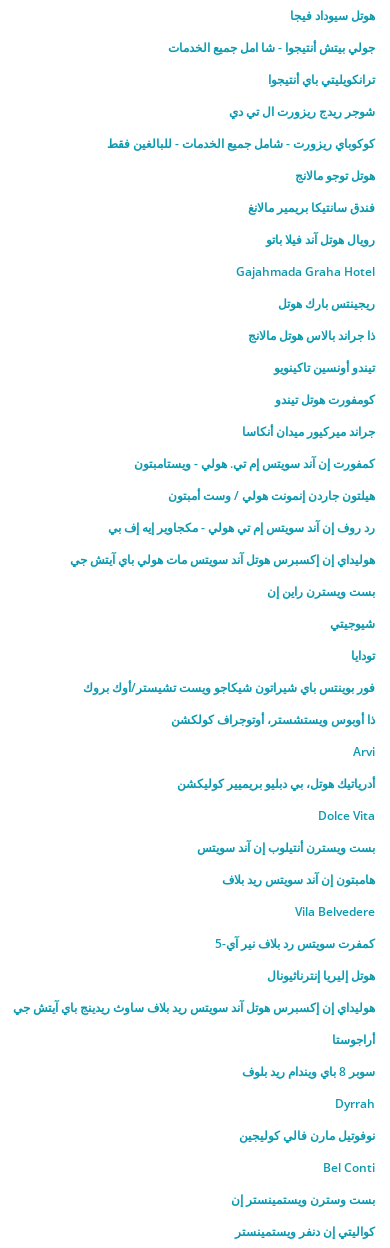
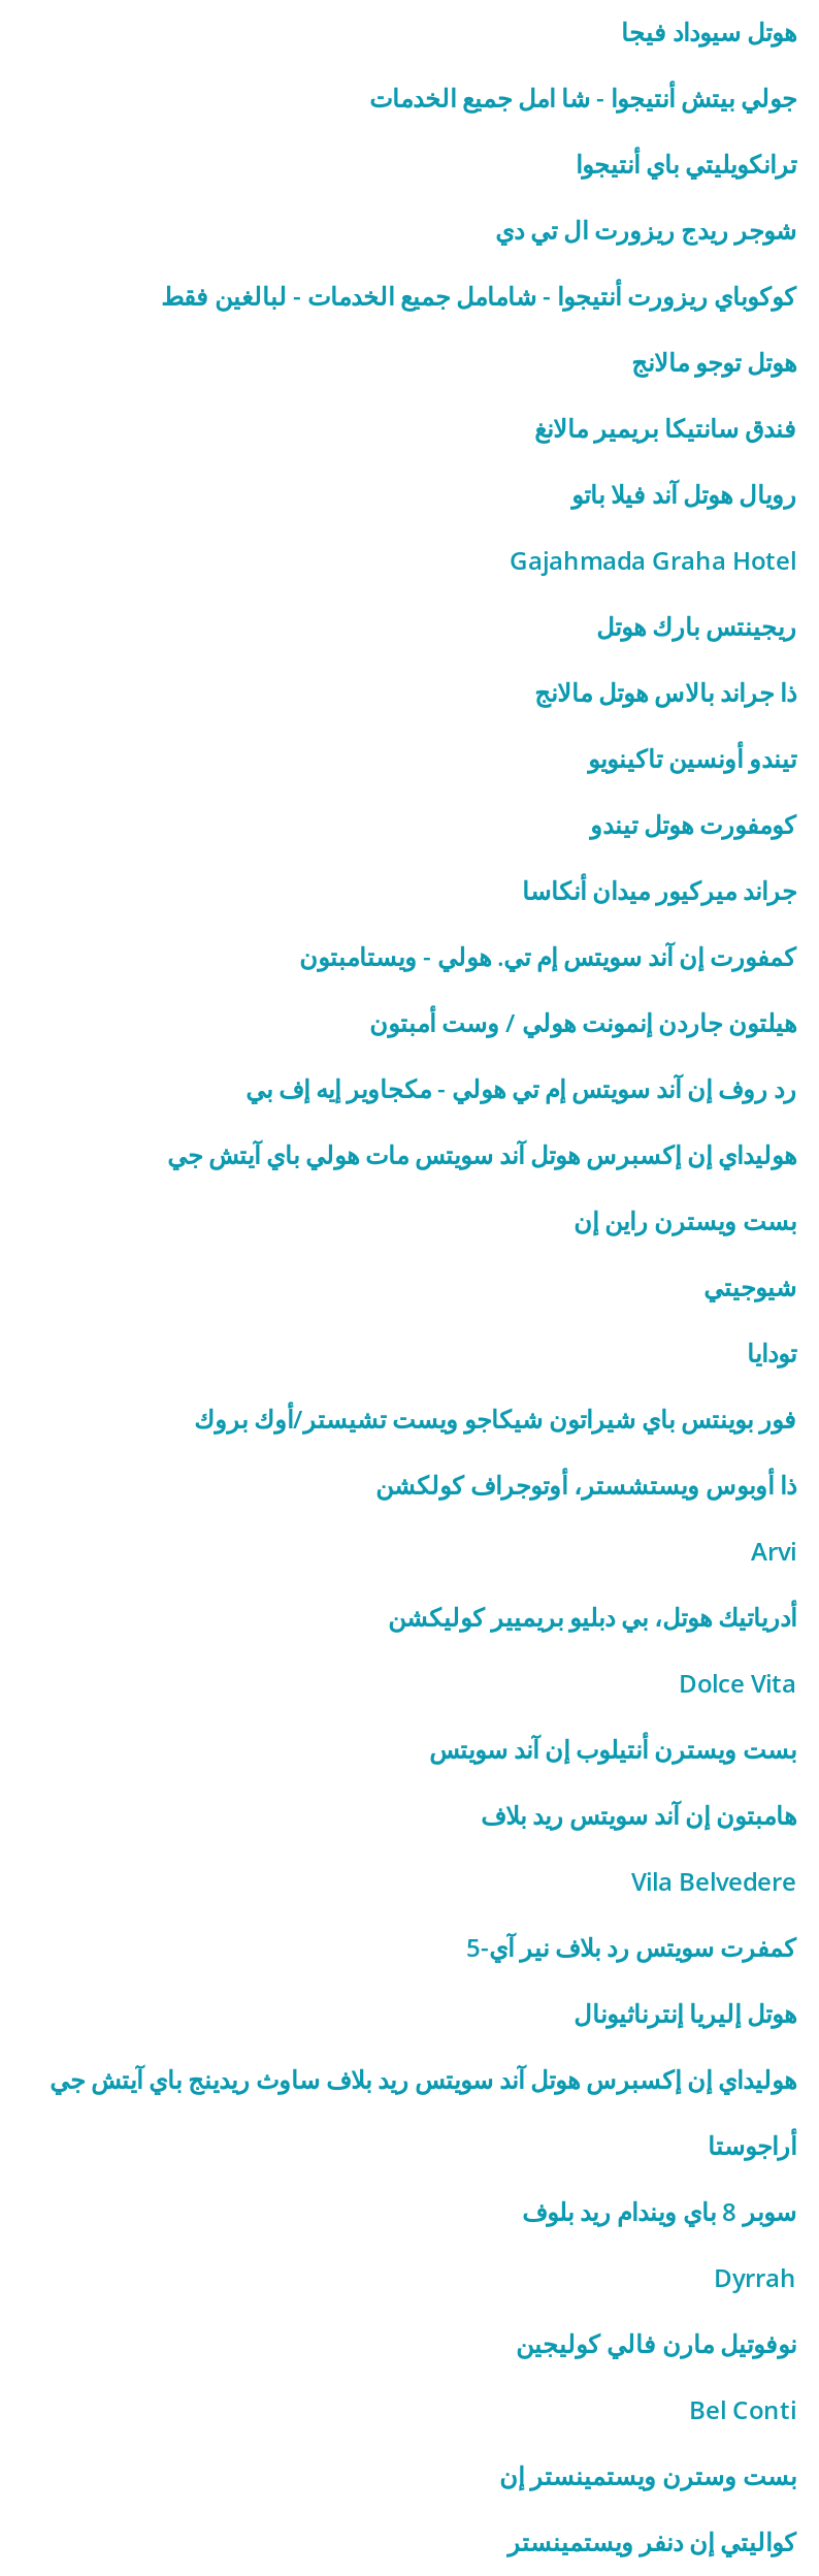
- كوكوباي ريزورت - شامل جميع الخدمات - للبالغين فقط
+ كوكوباي ريزورت أنتيجوا - شامامل جميع الخدمات - لبالغين فقط
